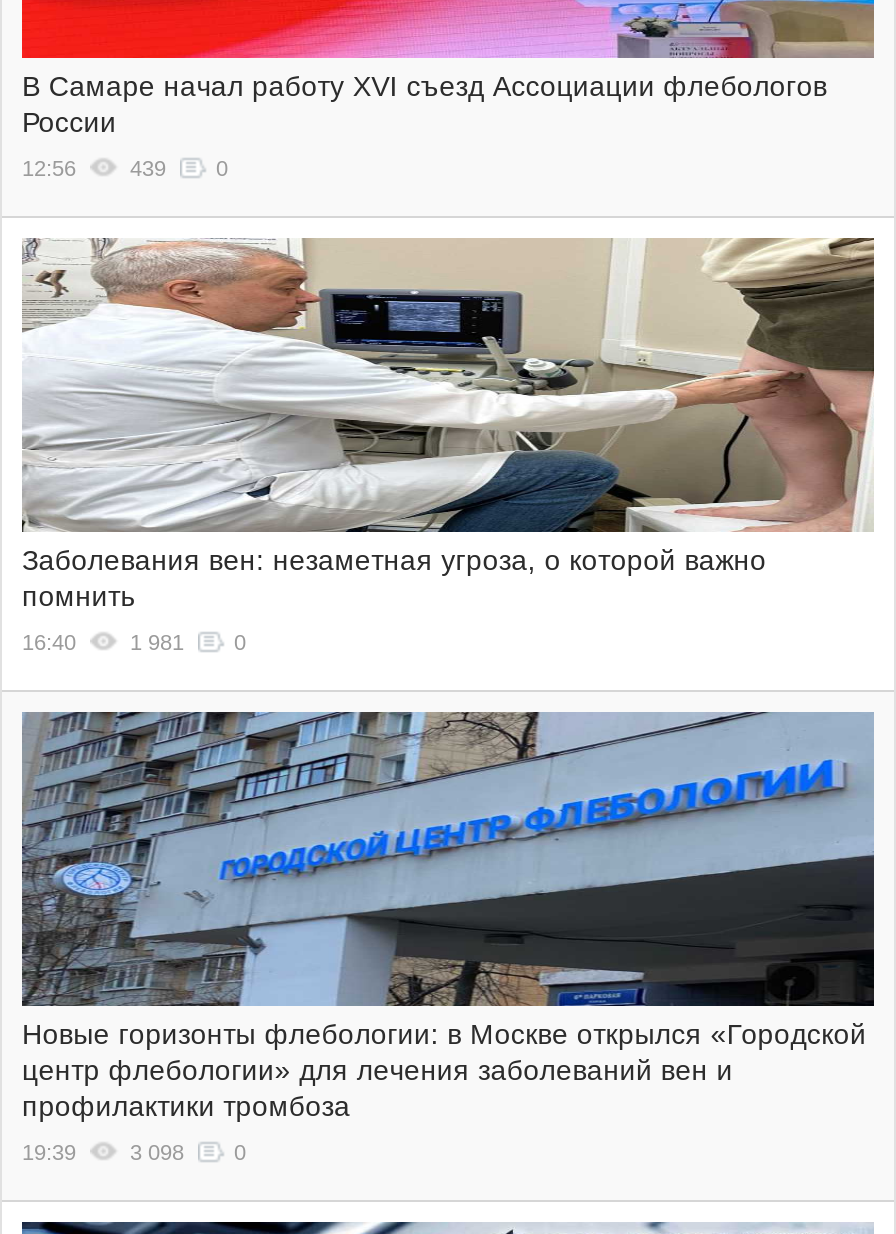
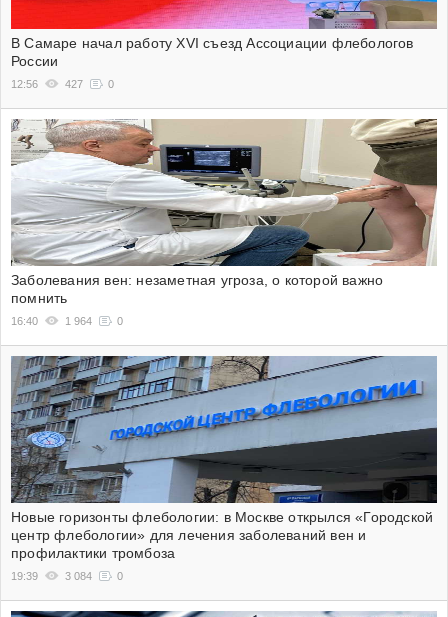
- 439
+ 427

- 1 981
+ 1 964

- 3 098
+ 3 084
